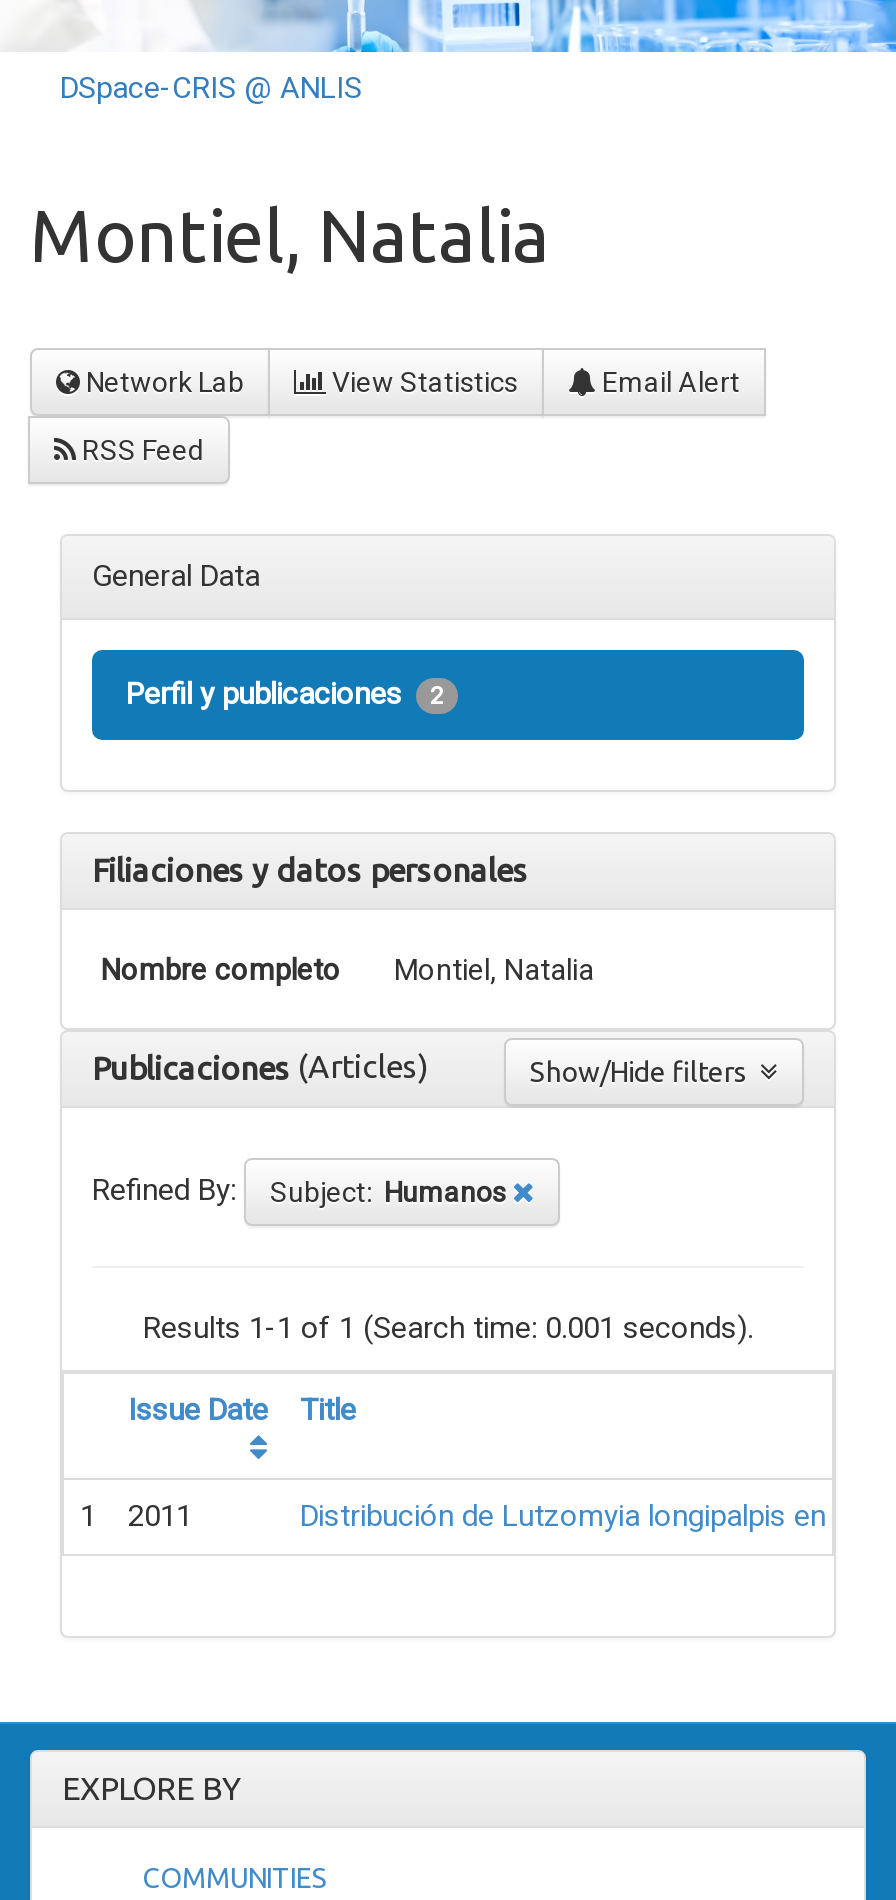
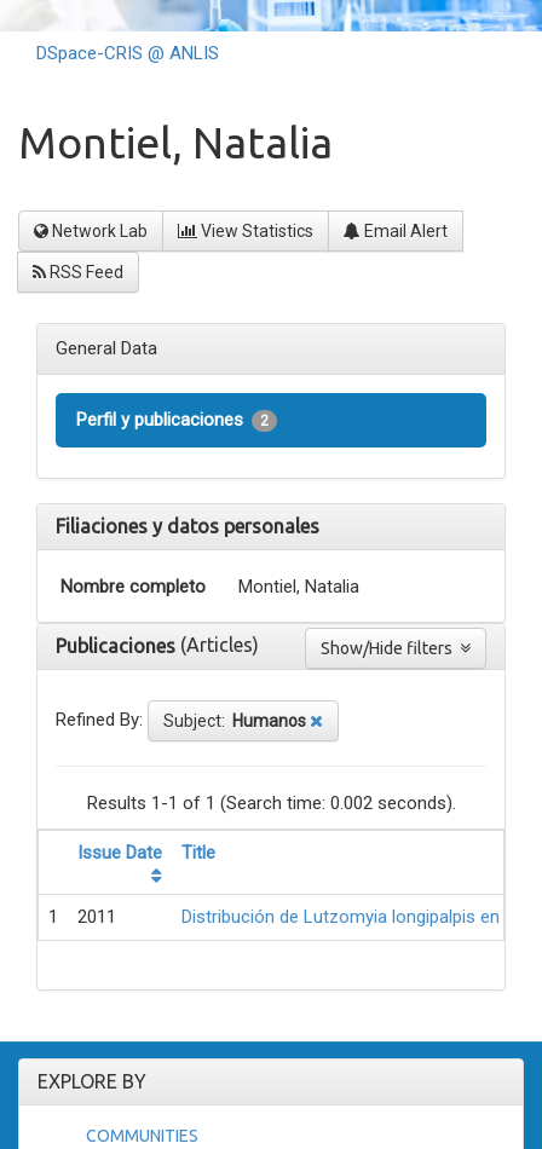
- Results 1-1 of 1 (Search time: 0.001 seconds).
+ Results 1-1 of 1 (Search time: 0.002 seconds).
